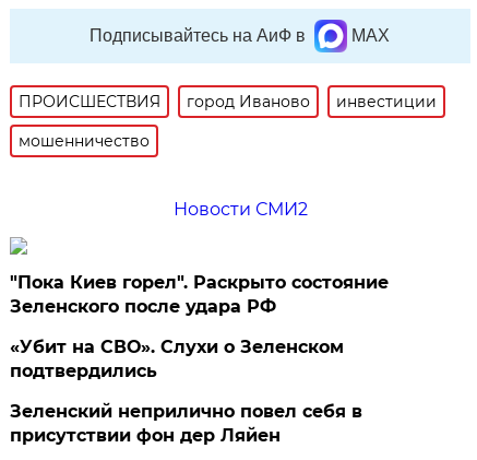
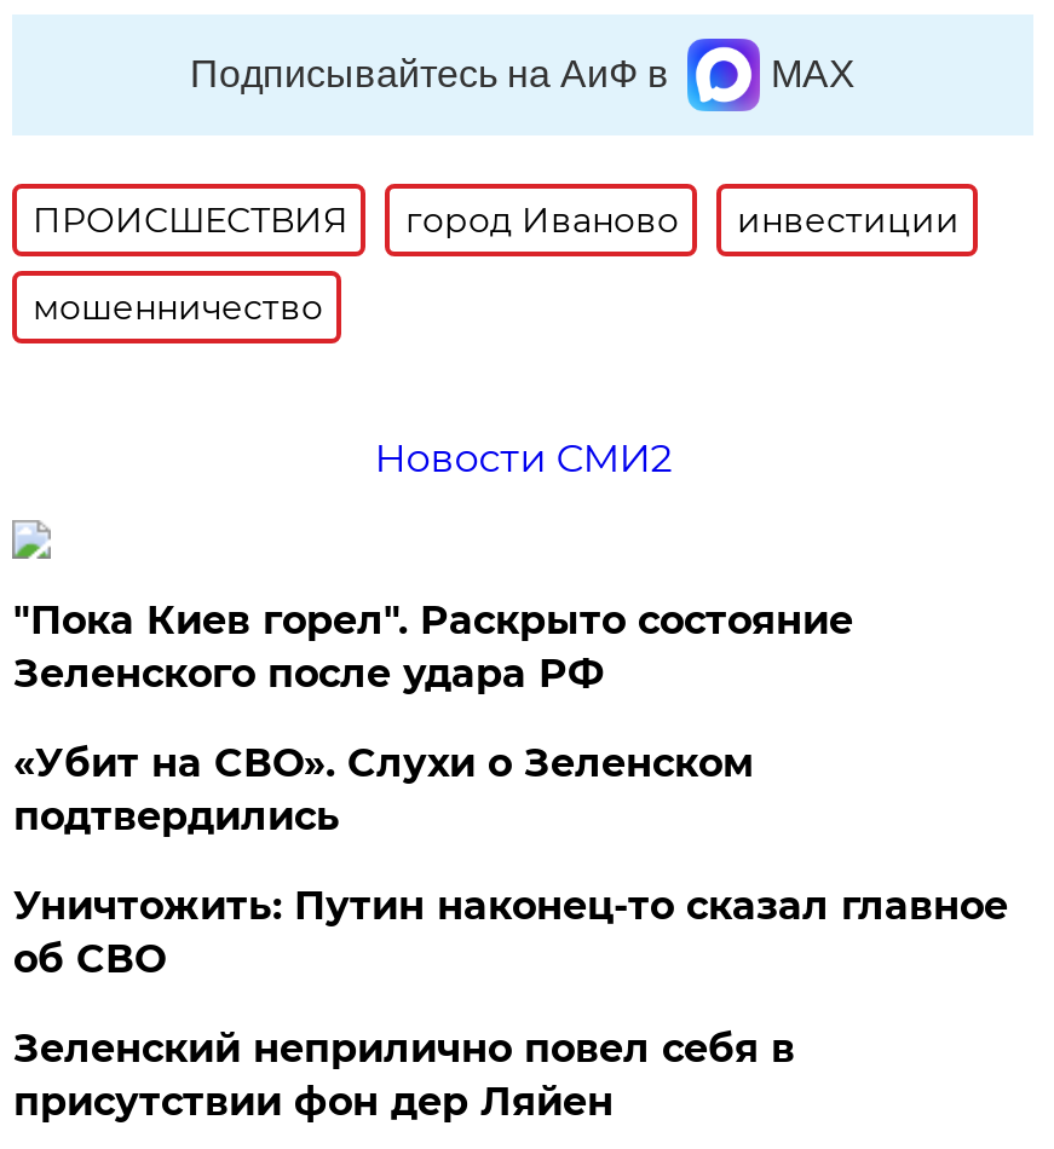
+ Уничтожить: Путин наконец-то сказал главное
+ об СВО
